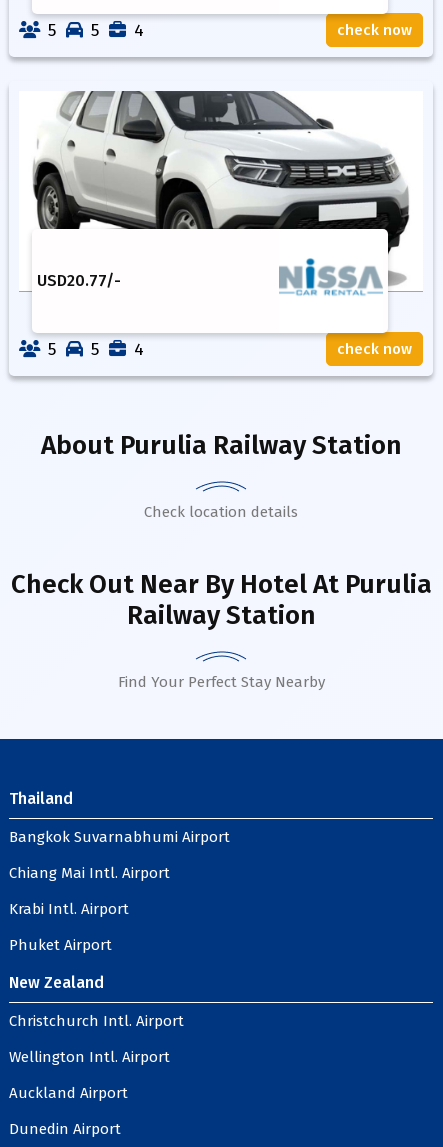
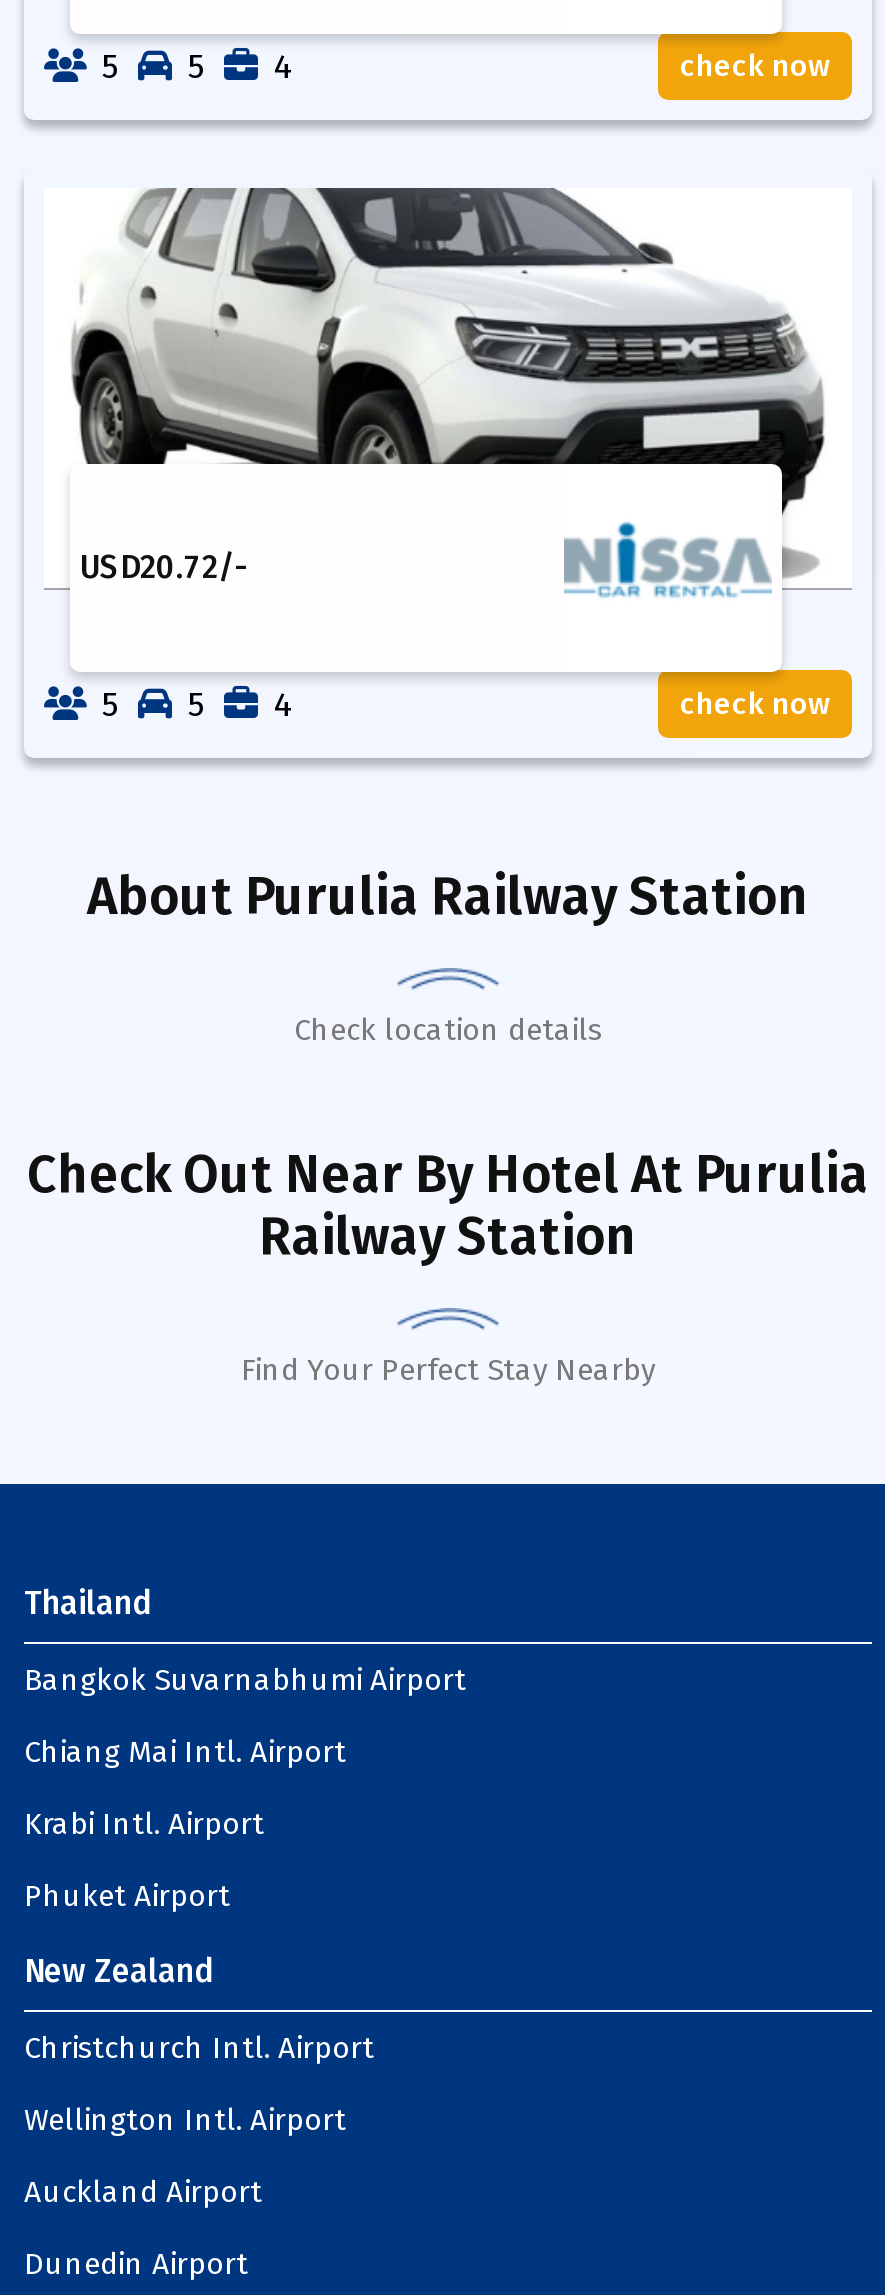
- USD20.77/-
+ USD20.72/-
